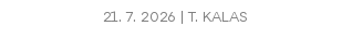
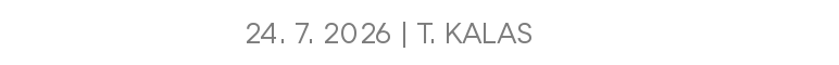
- 21. 7. 2026 T. KALAS
+ 24. 7. 2026 T. KALAS
